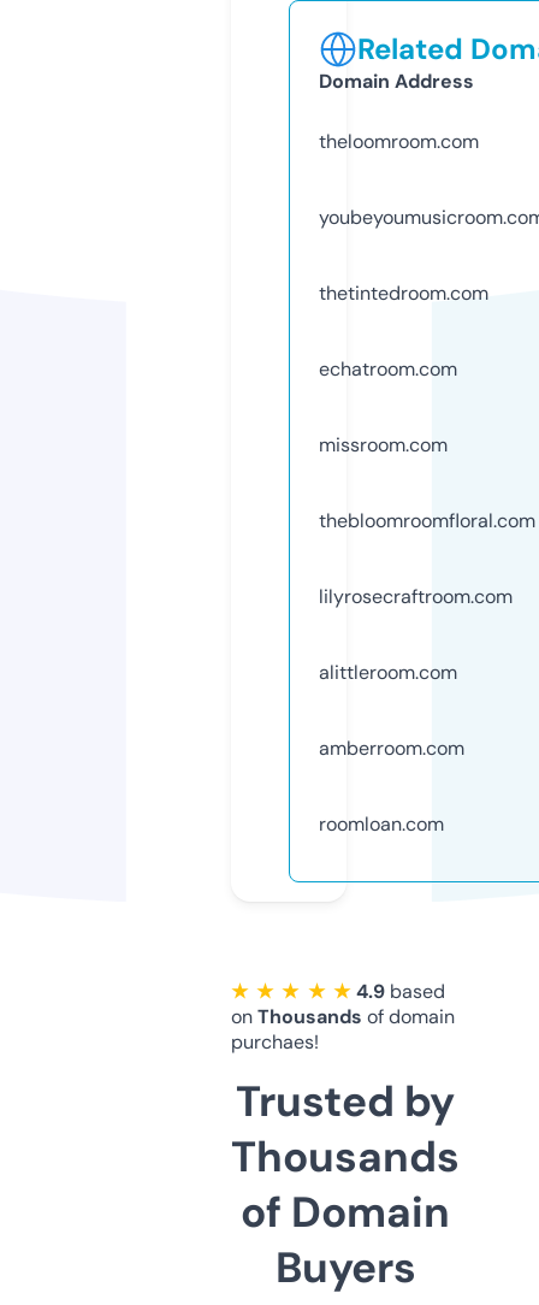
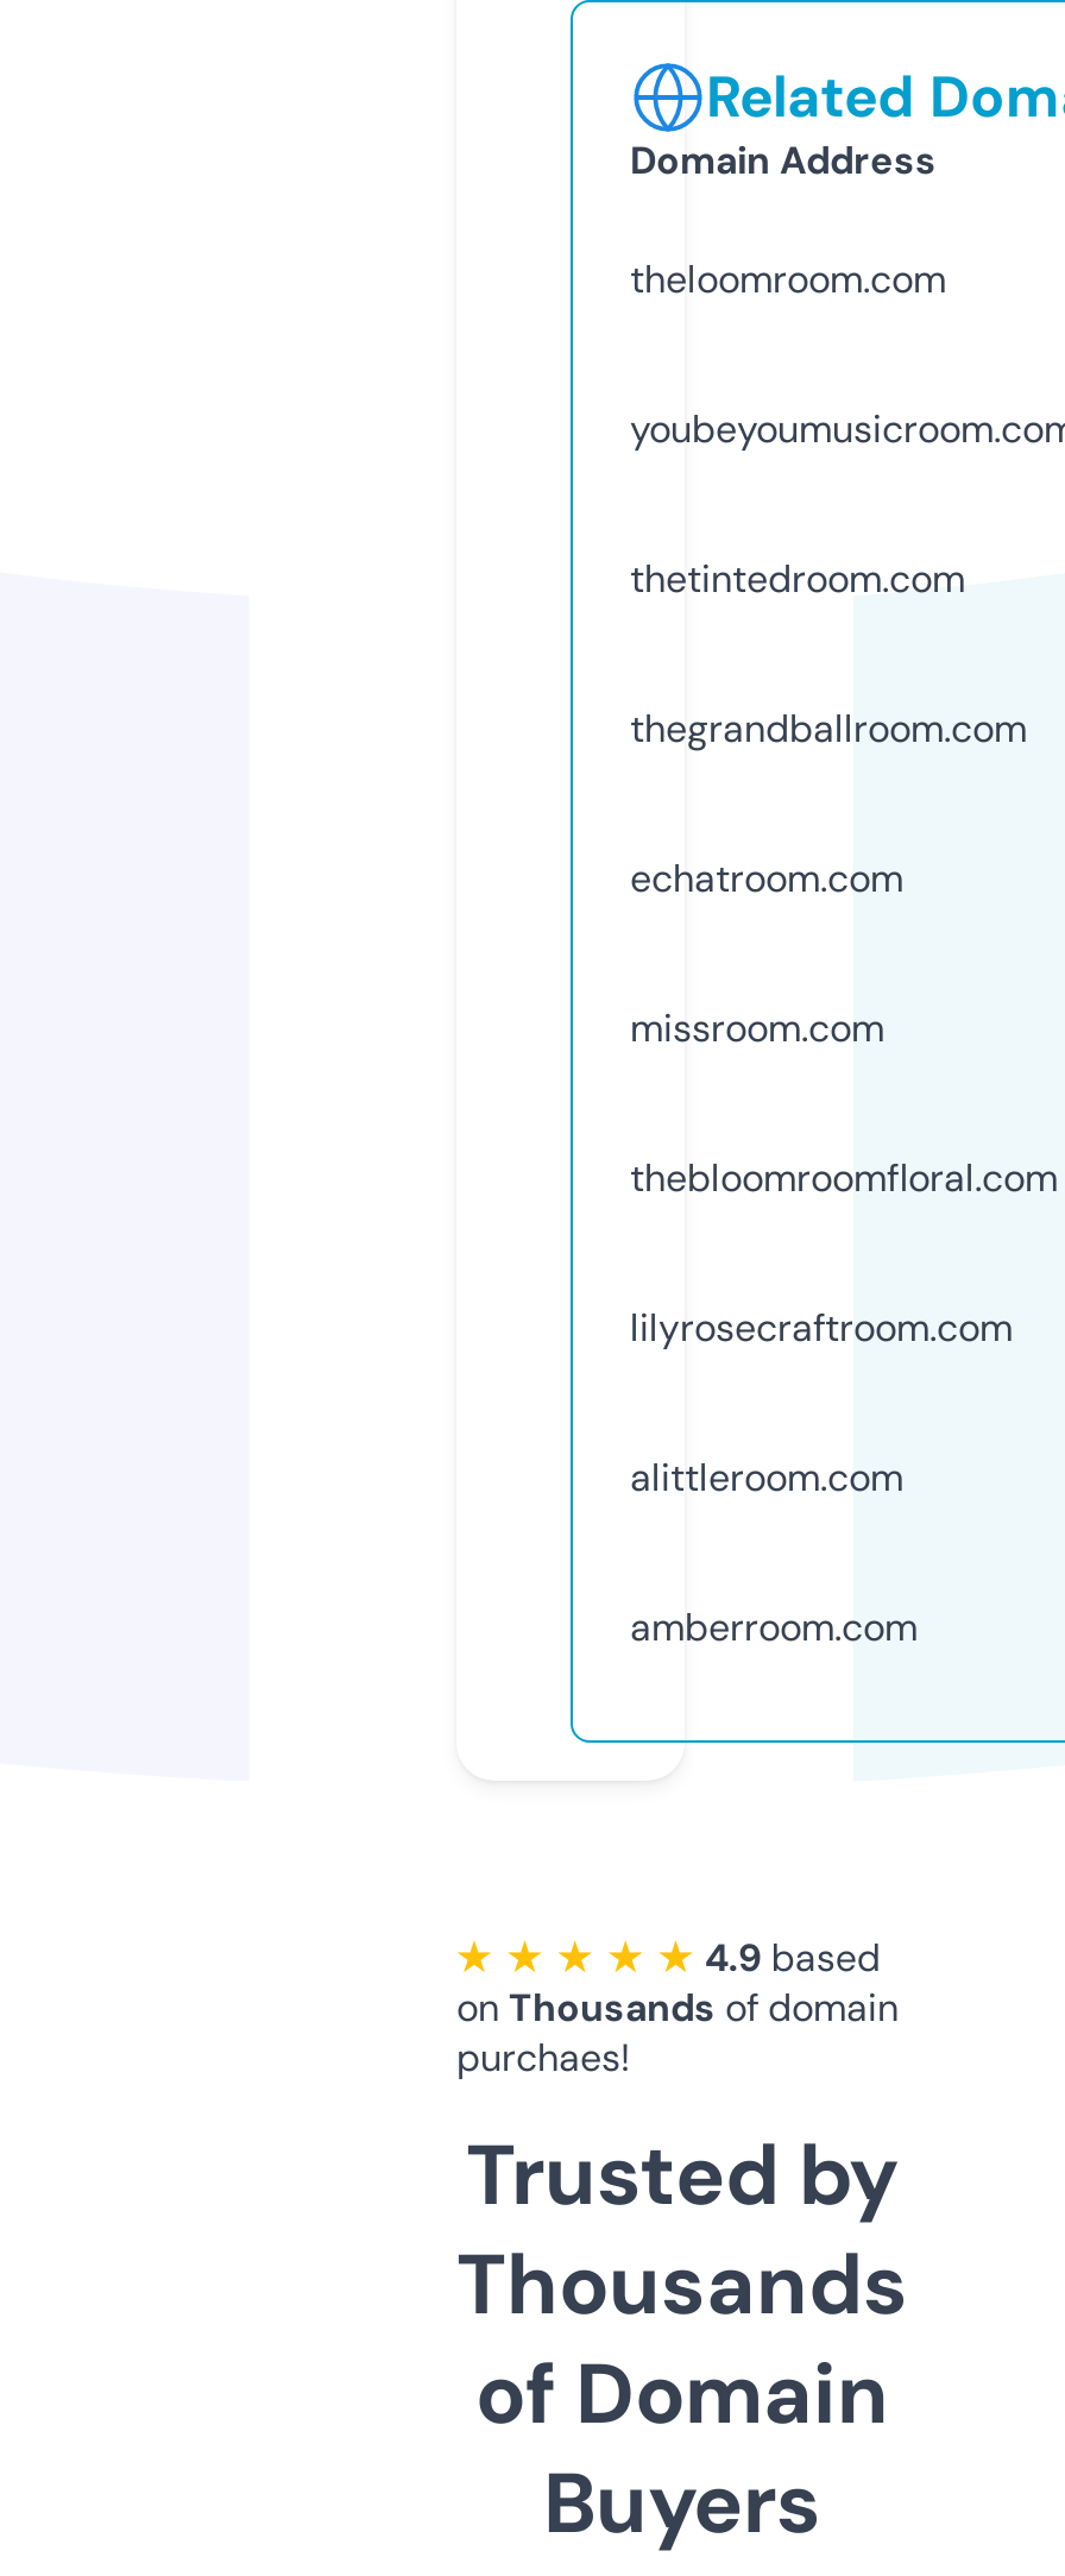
+ thegrandballroom.com

moved down: echatroom.com | missroom.com | thebloomroomfloral.com | lilyrosecraftroom.com | alittleroom.com | amberroom.com

- roomloan.com
